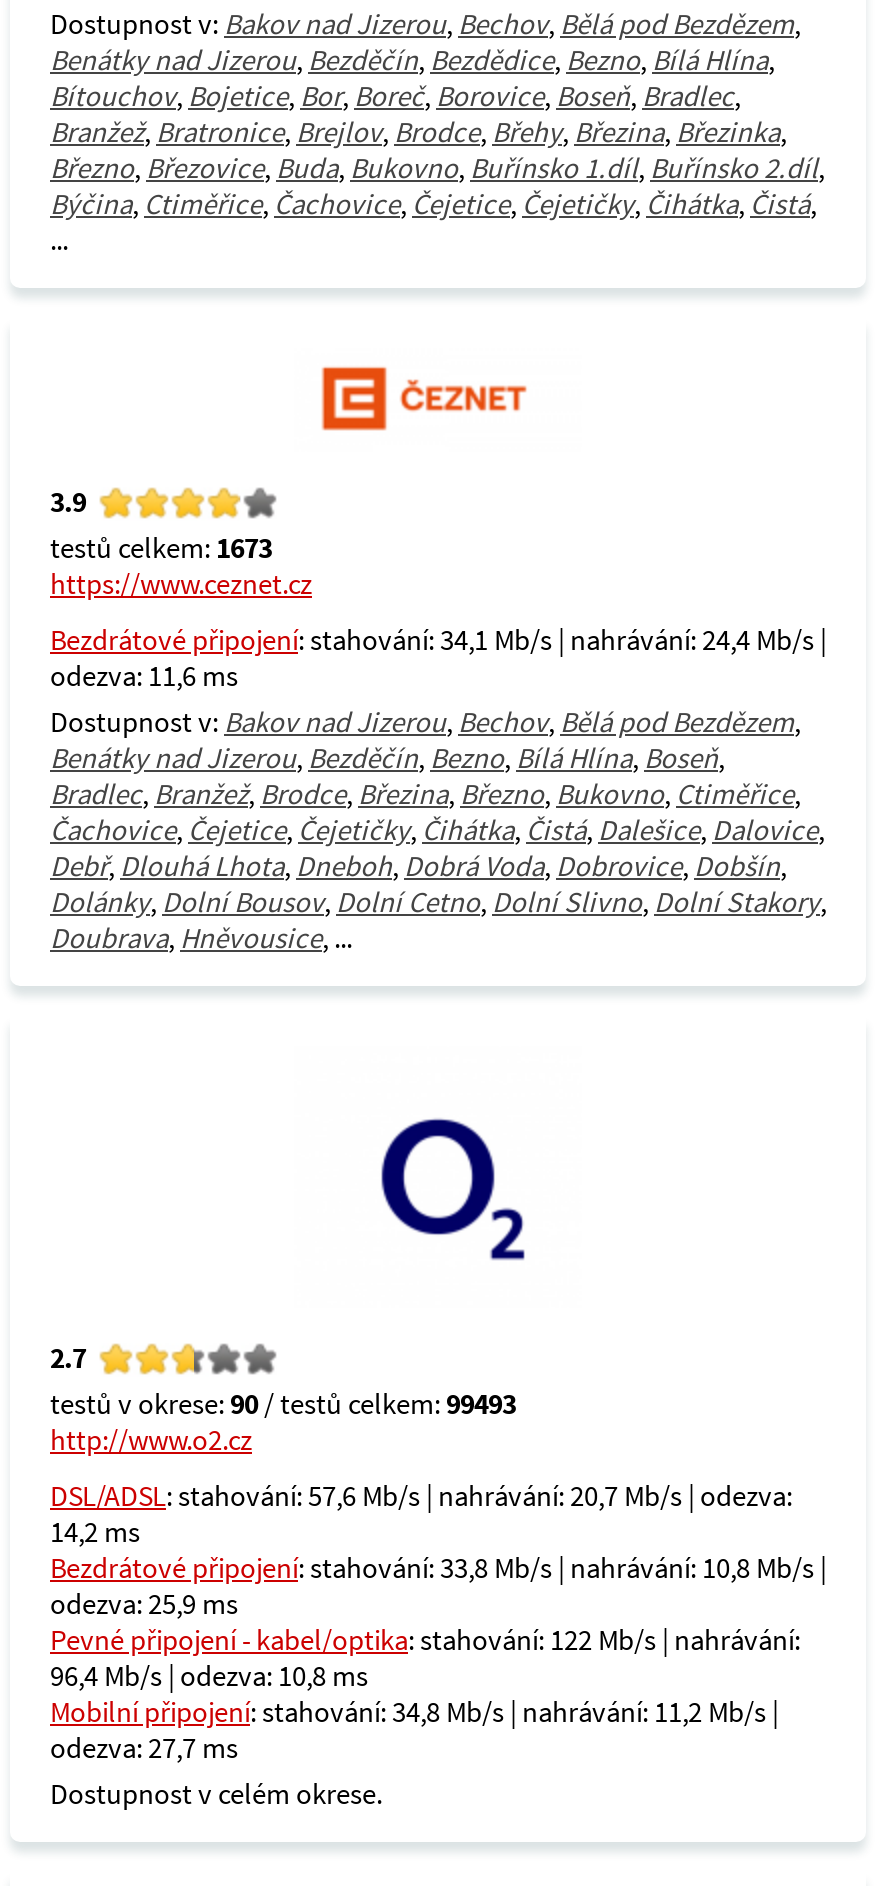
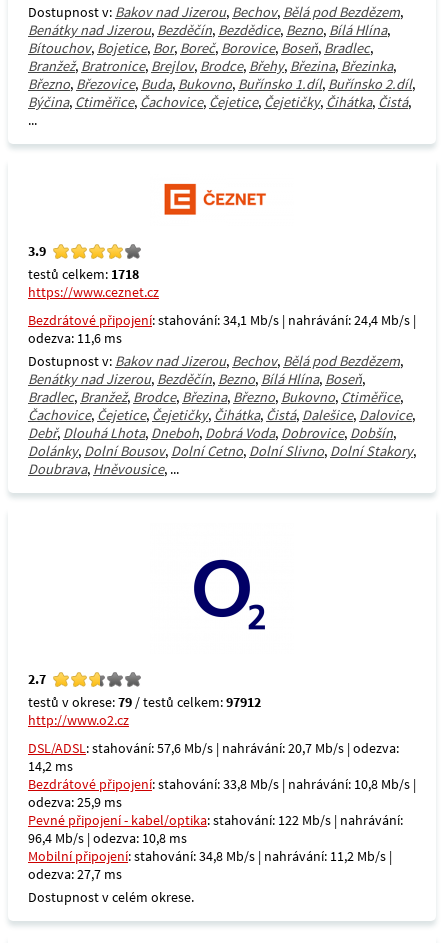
- testů celkem: 1673
+ testů celkem: 1718

- testů v okrese: 90 / testů celkem: 99493
+ testů v okrese: 79 / testů celkem: 97912
